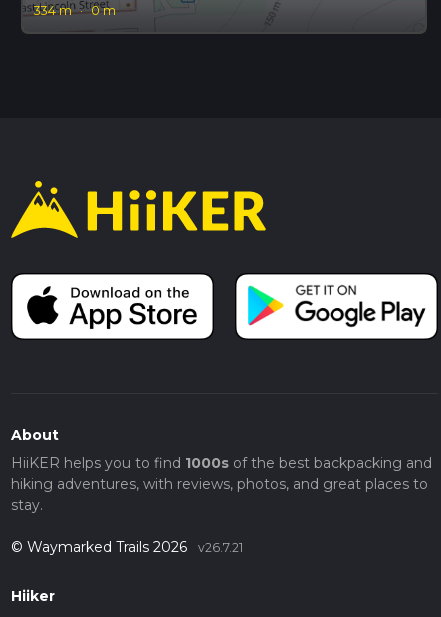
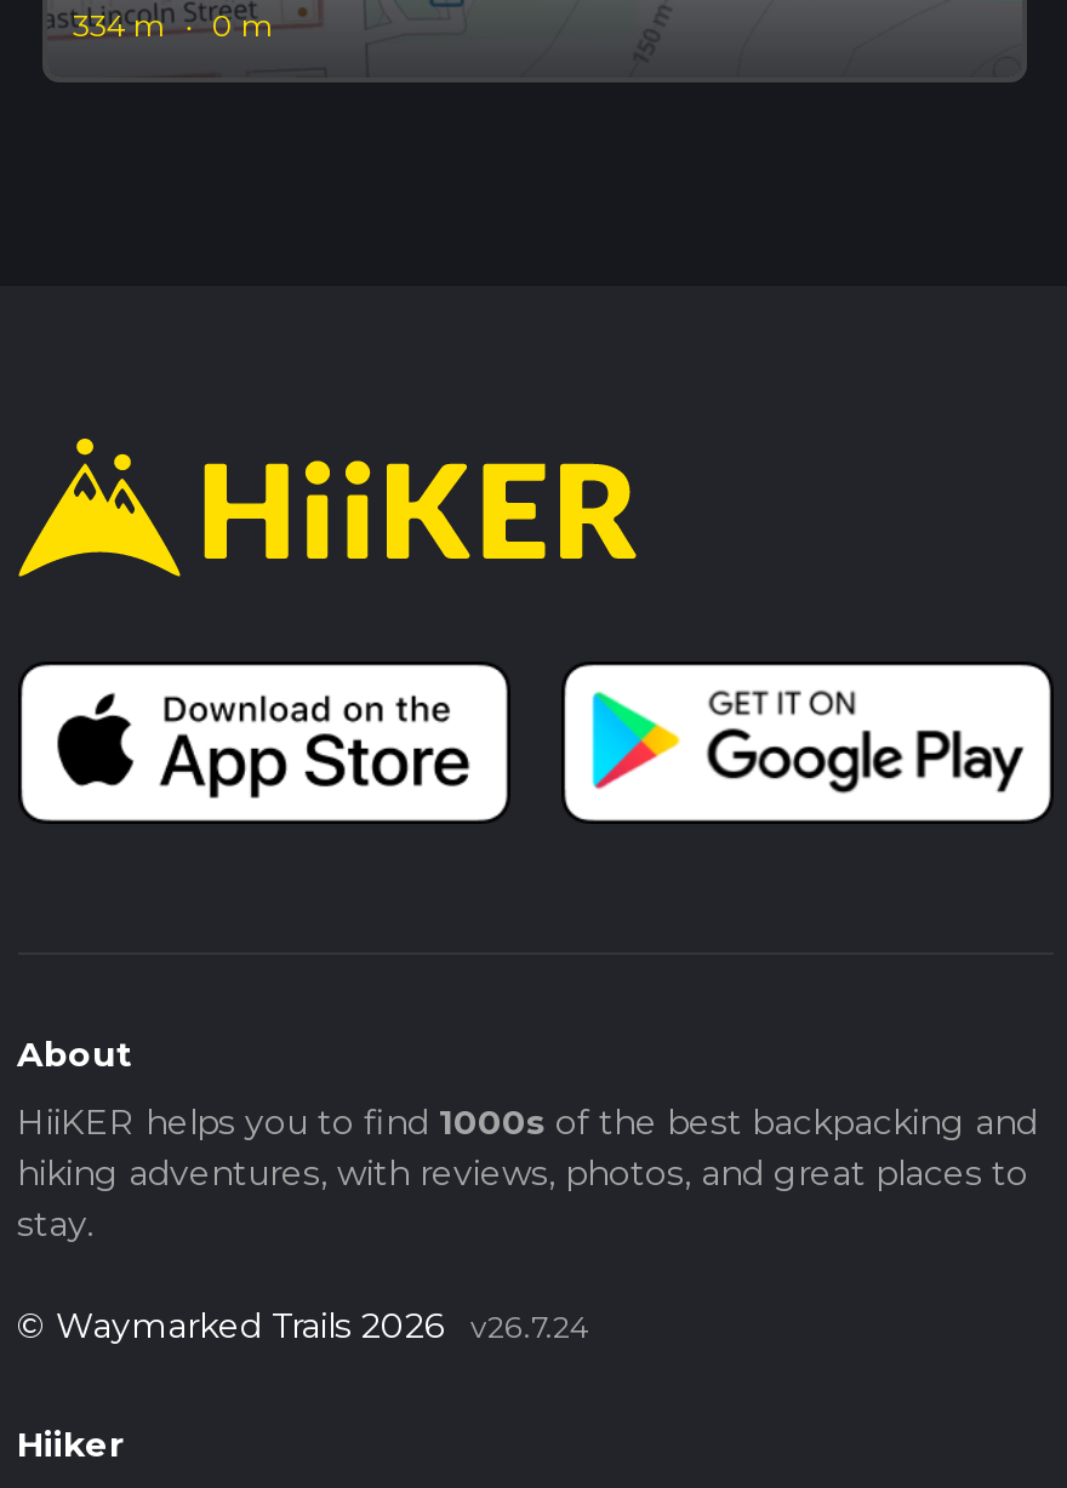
- © Waymarked Trails 2026 v26.7.21
+ © Waymarked Trails 2026 v26.7.24
